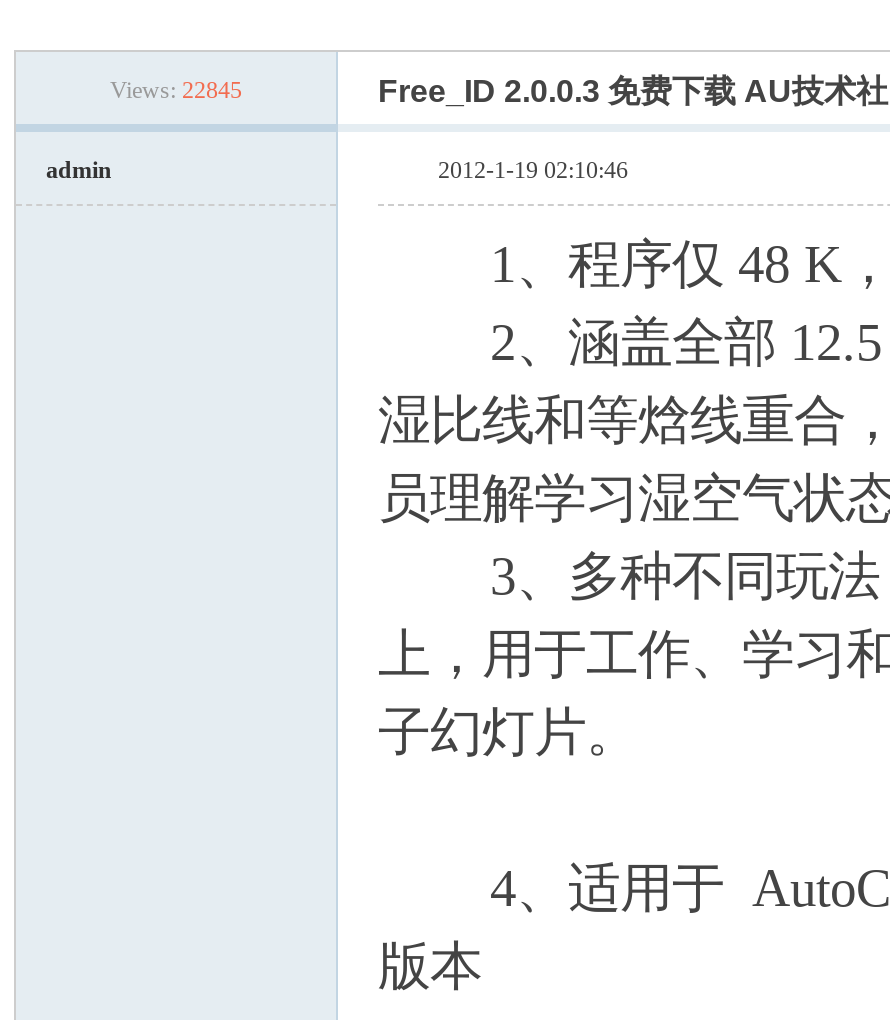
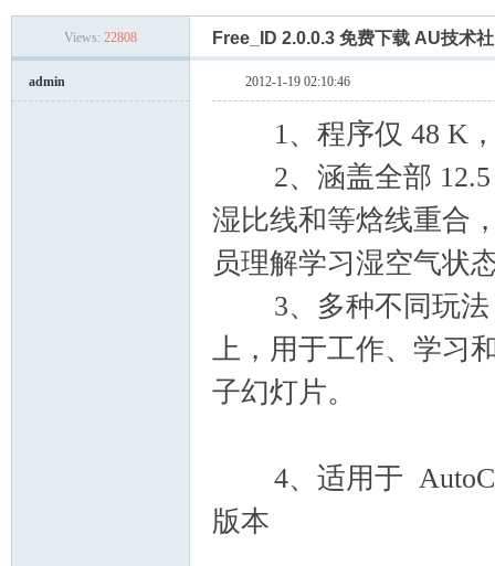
- Views: 22845
+ Views: 22808
